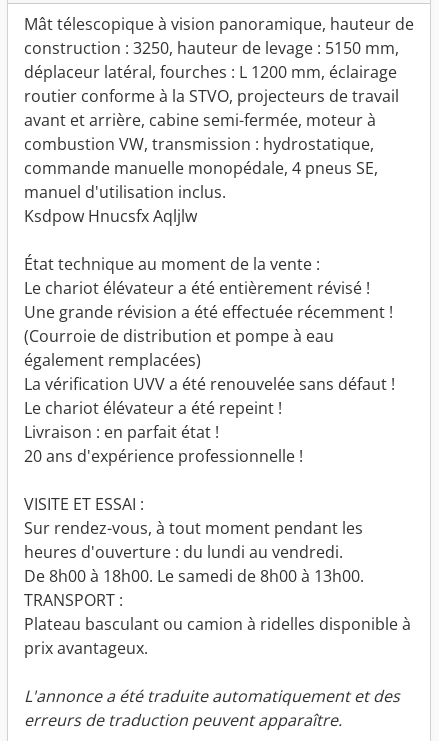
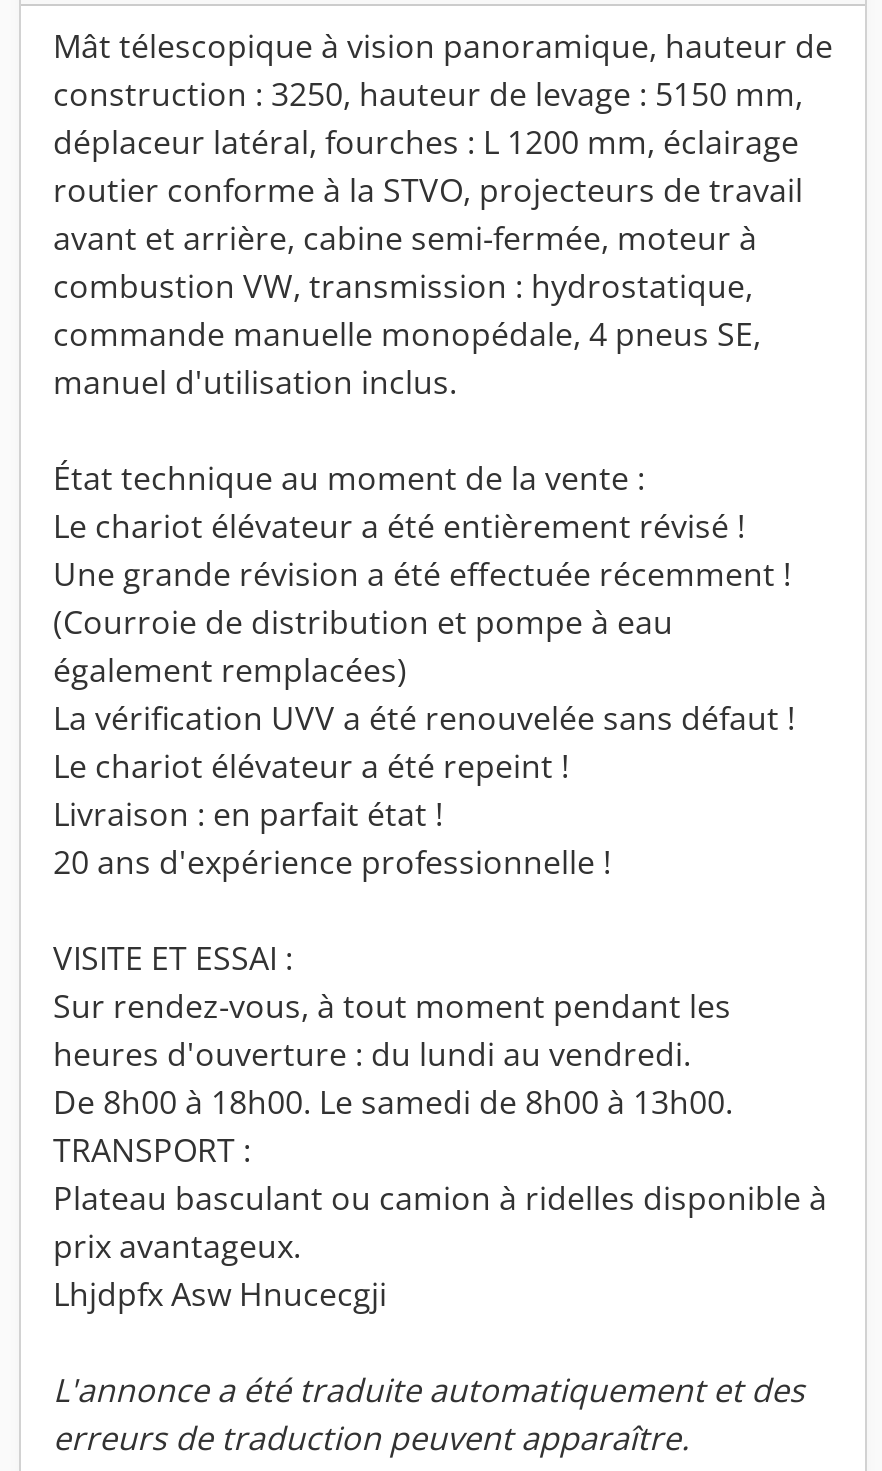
- Ksdpow Hnucsfx Aqljlw

moved up: État technique au moment de la vente : | Le chariot élévateur a été entièrement révisé ! | Une grande révision a été effectuée récemment ! | ... | Plateau basculant ou camion à ridelles disponible à | prix avantageux.

+ Lhjdpfx Asw Hnucecgji
